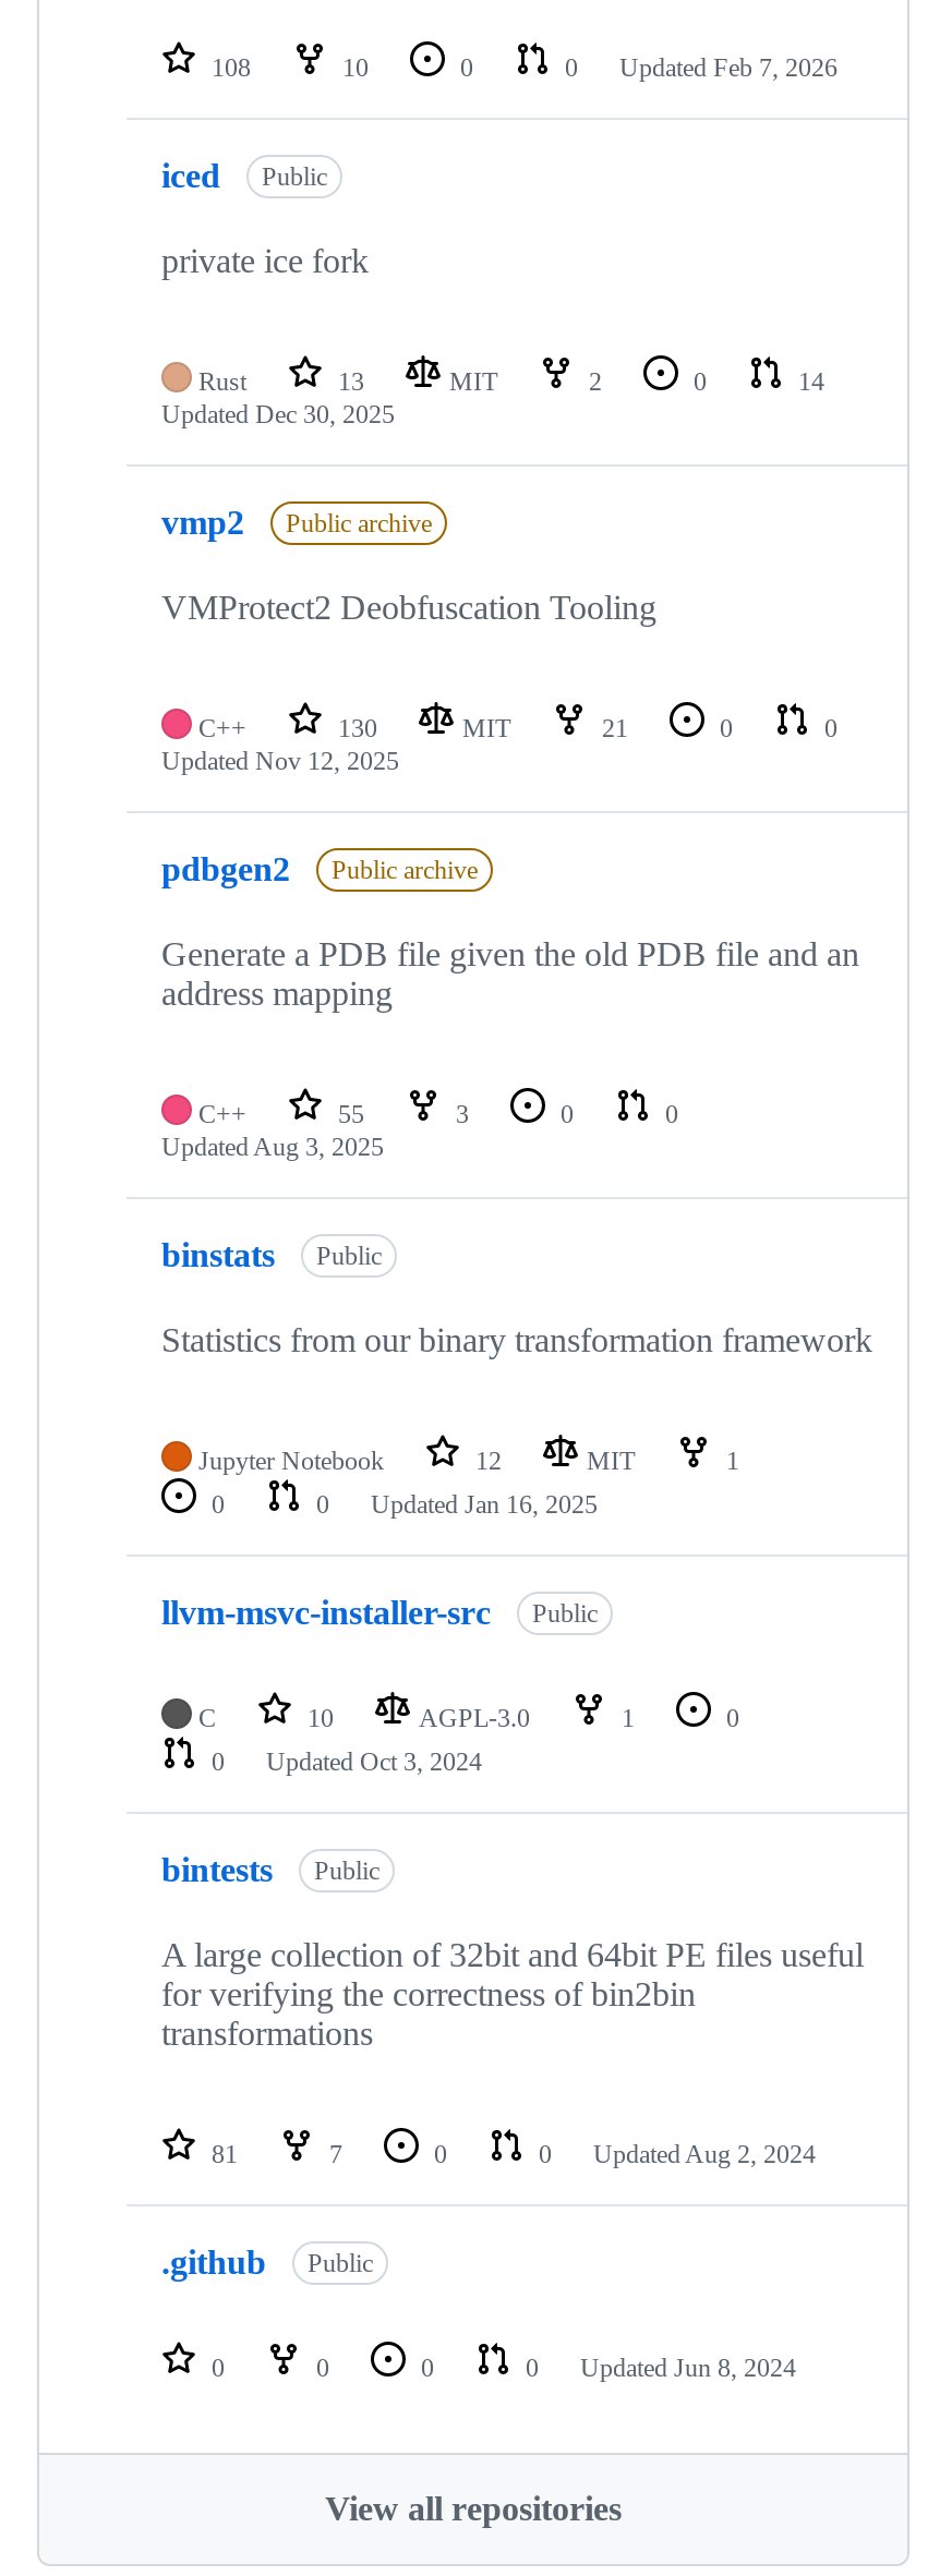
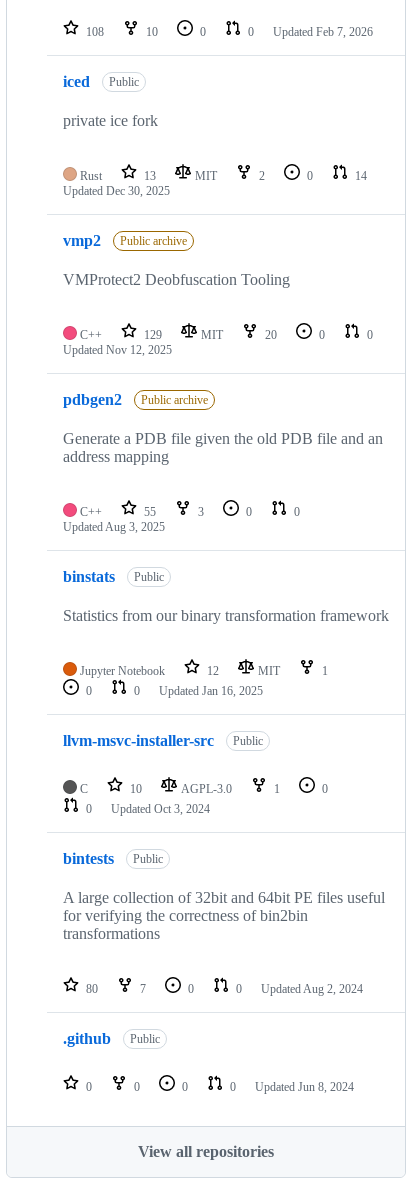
- 130
+ 129

- 21
+ 20

- 81
+ 80
